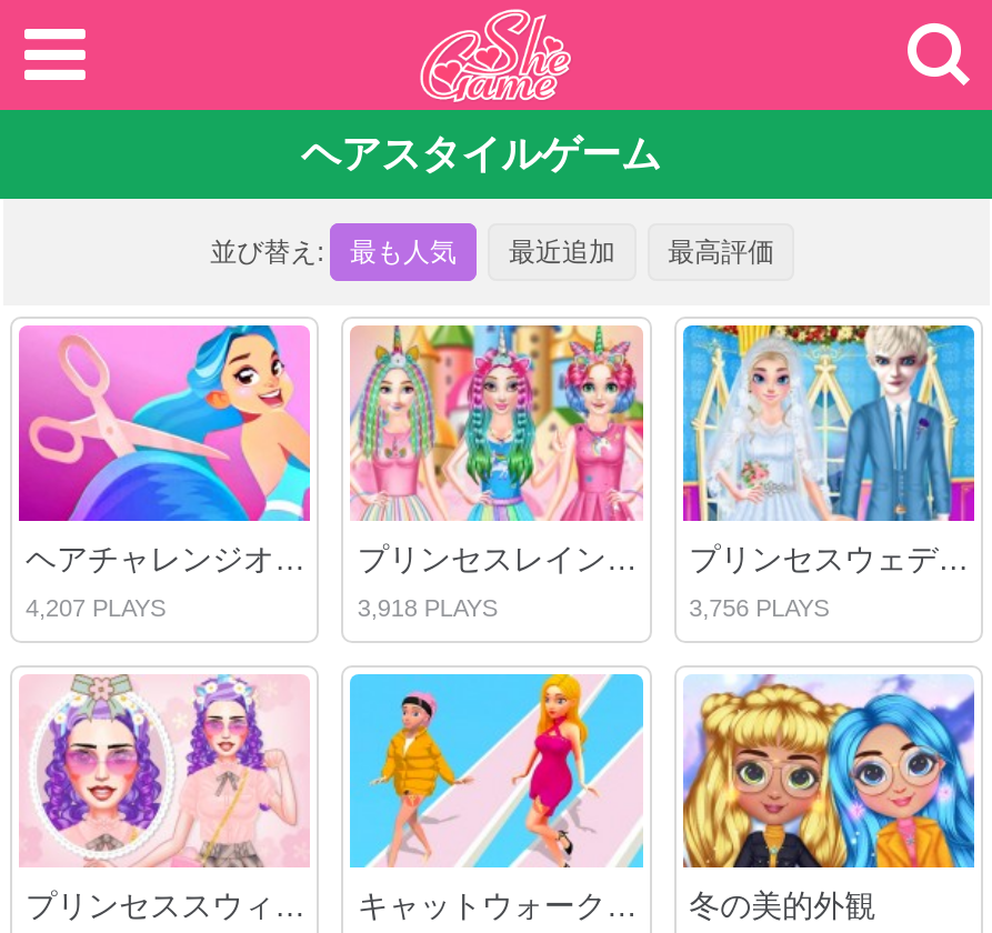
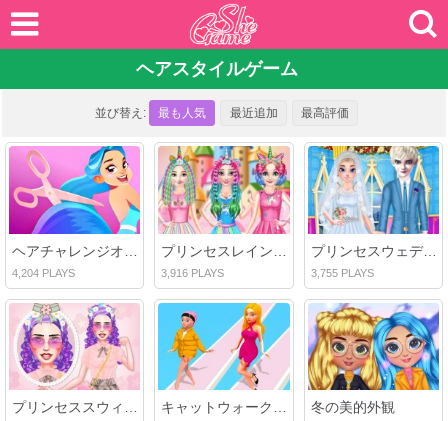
- 4,207 PLAYS
+ 4,204 PLAYS

- 3,918 PLAYS
+ 3,916 PLAYS

- 3,756 PLAYS
+ 3,755 PLAYS
